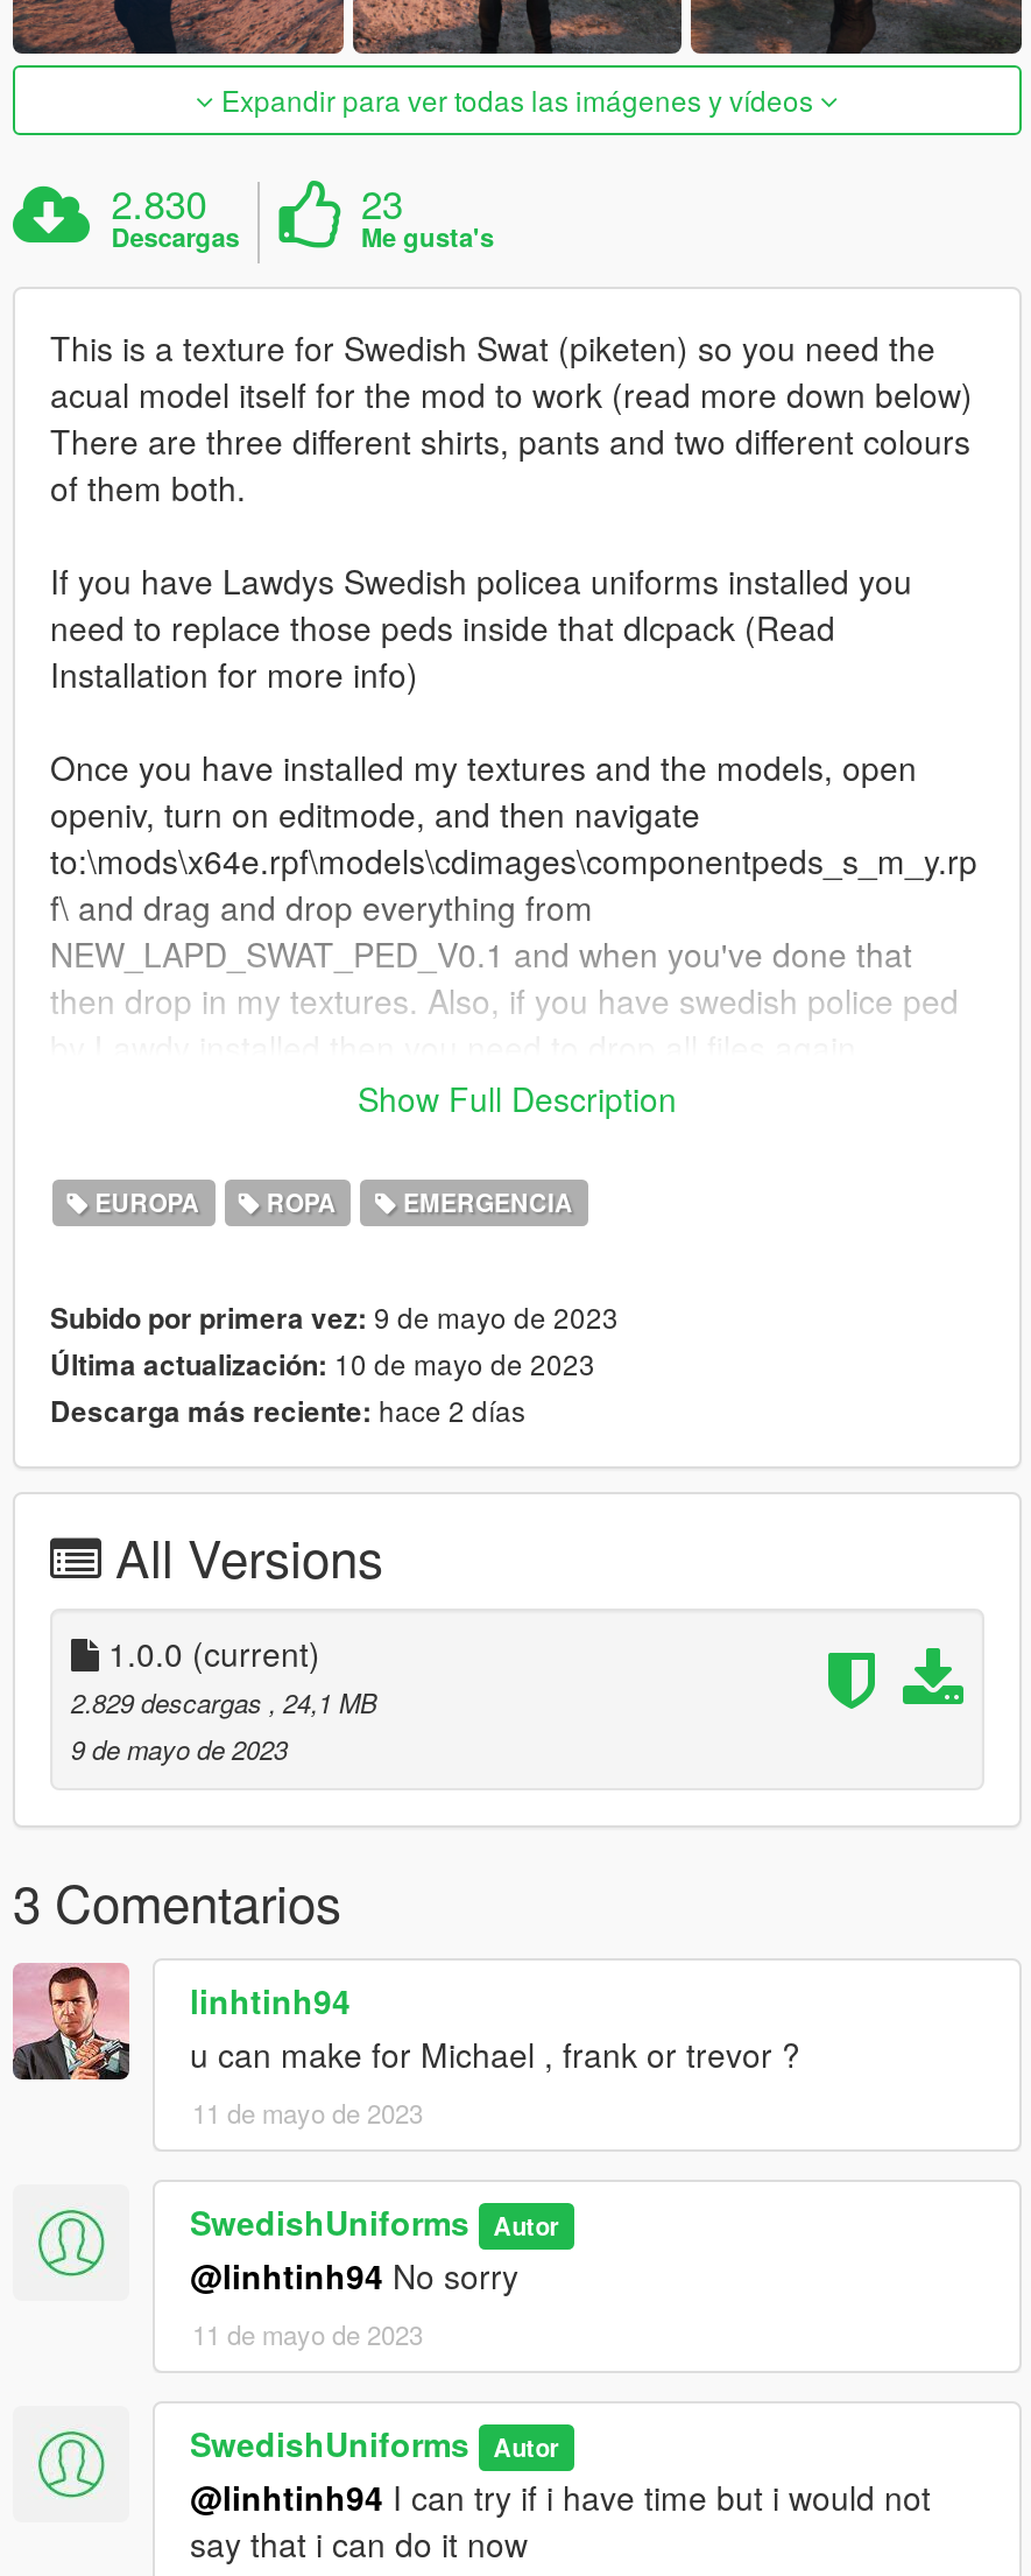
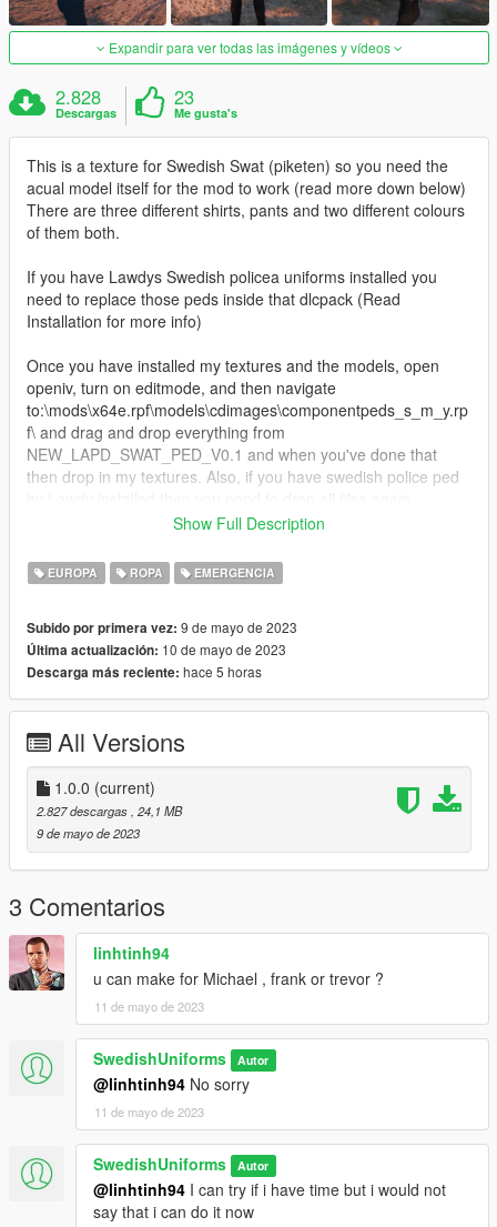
- 2.830
+ 2.828

- Descarga más reciente: hace 2 días
+ Descarga más reciente: hace 5 horas

- 2.829 descargas, 24,1 MB
+ 2.827 descargas, 24,1 MB
